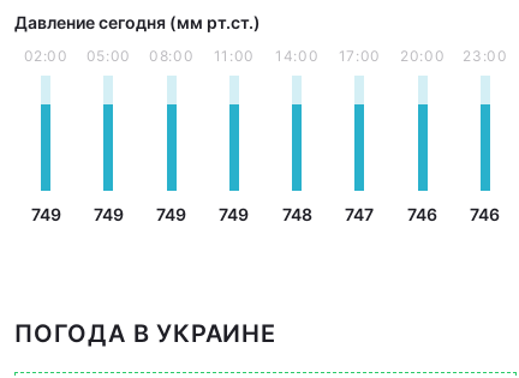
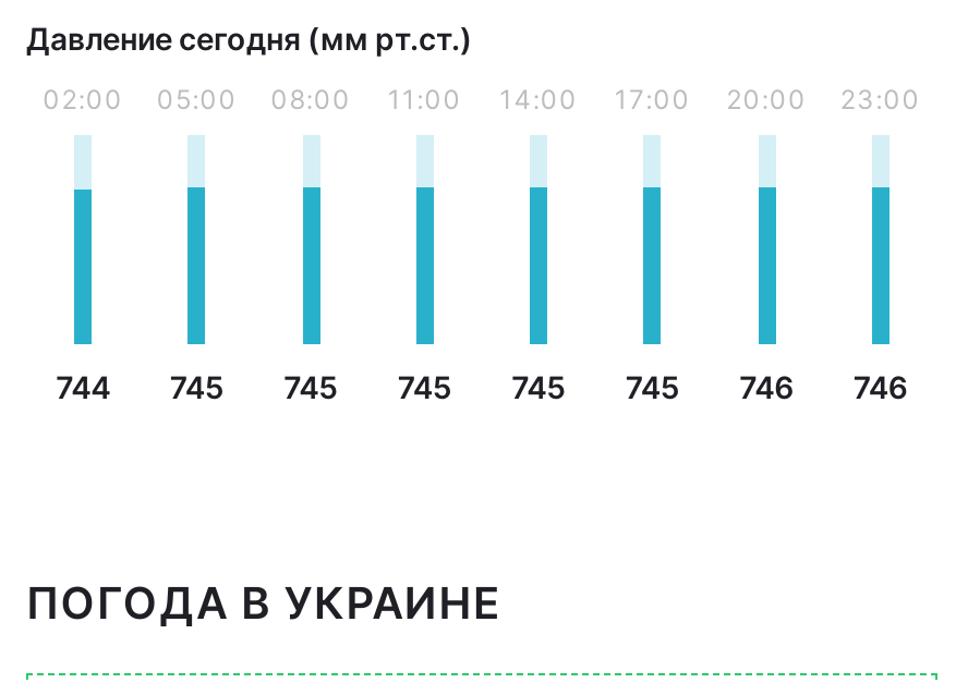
- 749
+ 744

- 749
+ 745

- 749
+ 745

- 749
+ 745

- 748
+ 745

- 747
+ 745
